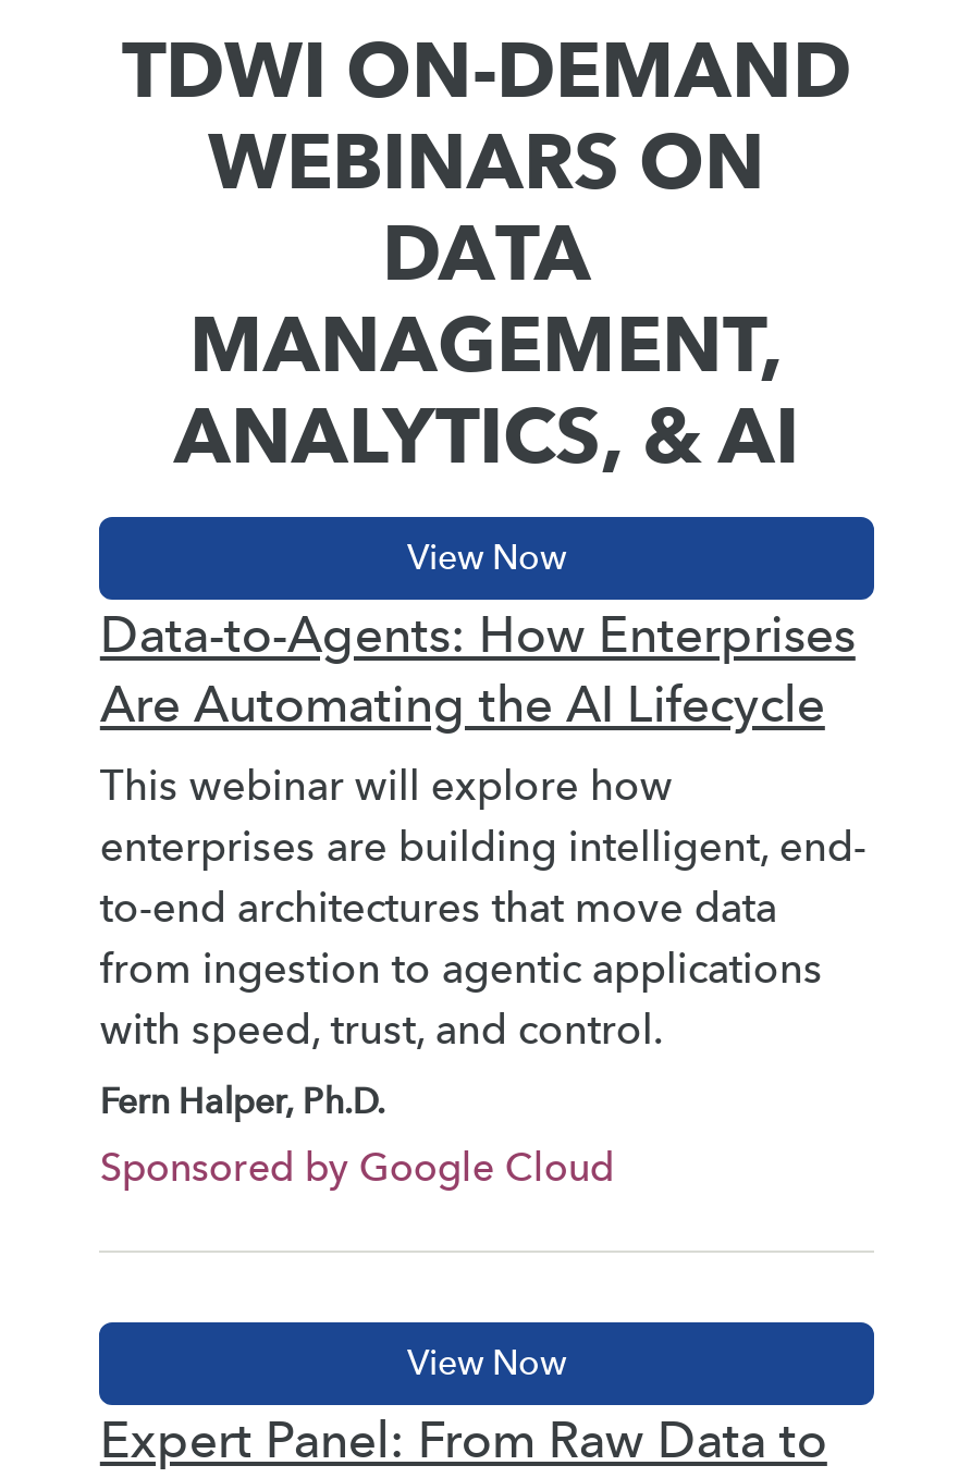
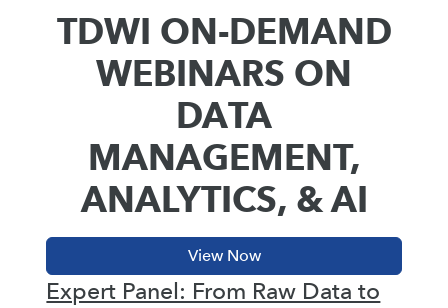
- Data-to-Agents: How Enterprises
- Are Automating the AI Lifecycle
- This webinar will explore how
- enterprises are building intelligent, end-
- to-end architectures that move data
- from ingestion to agentic applications
- with speed, trust, and control.
- Fern Halper, Ph.D.
- Sponsored by Google Cloud
